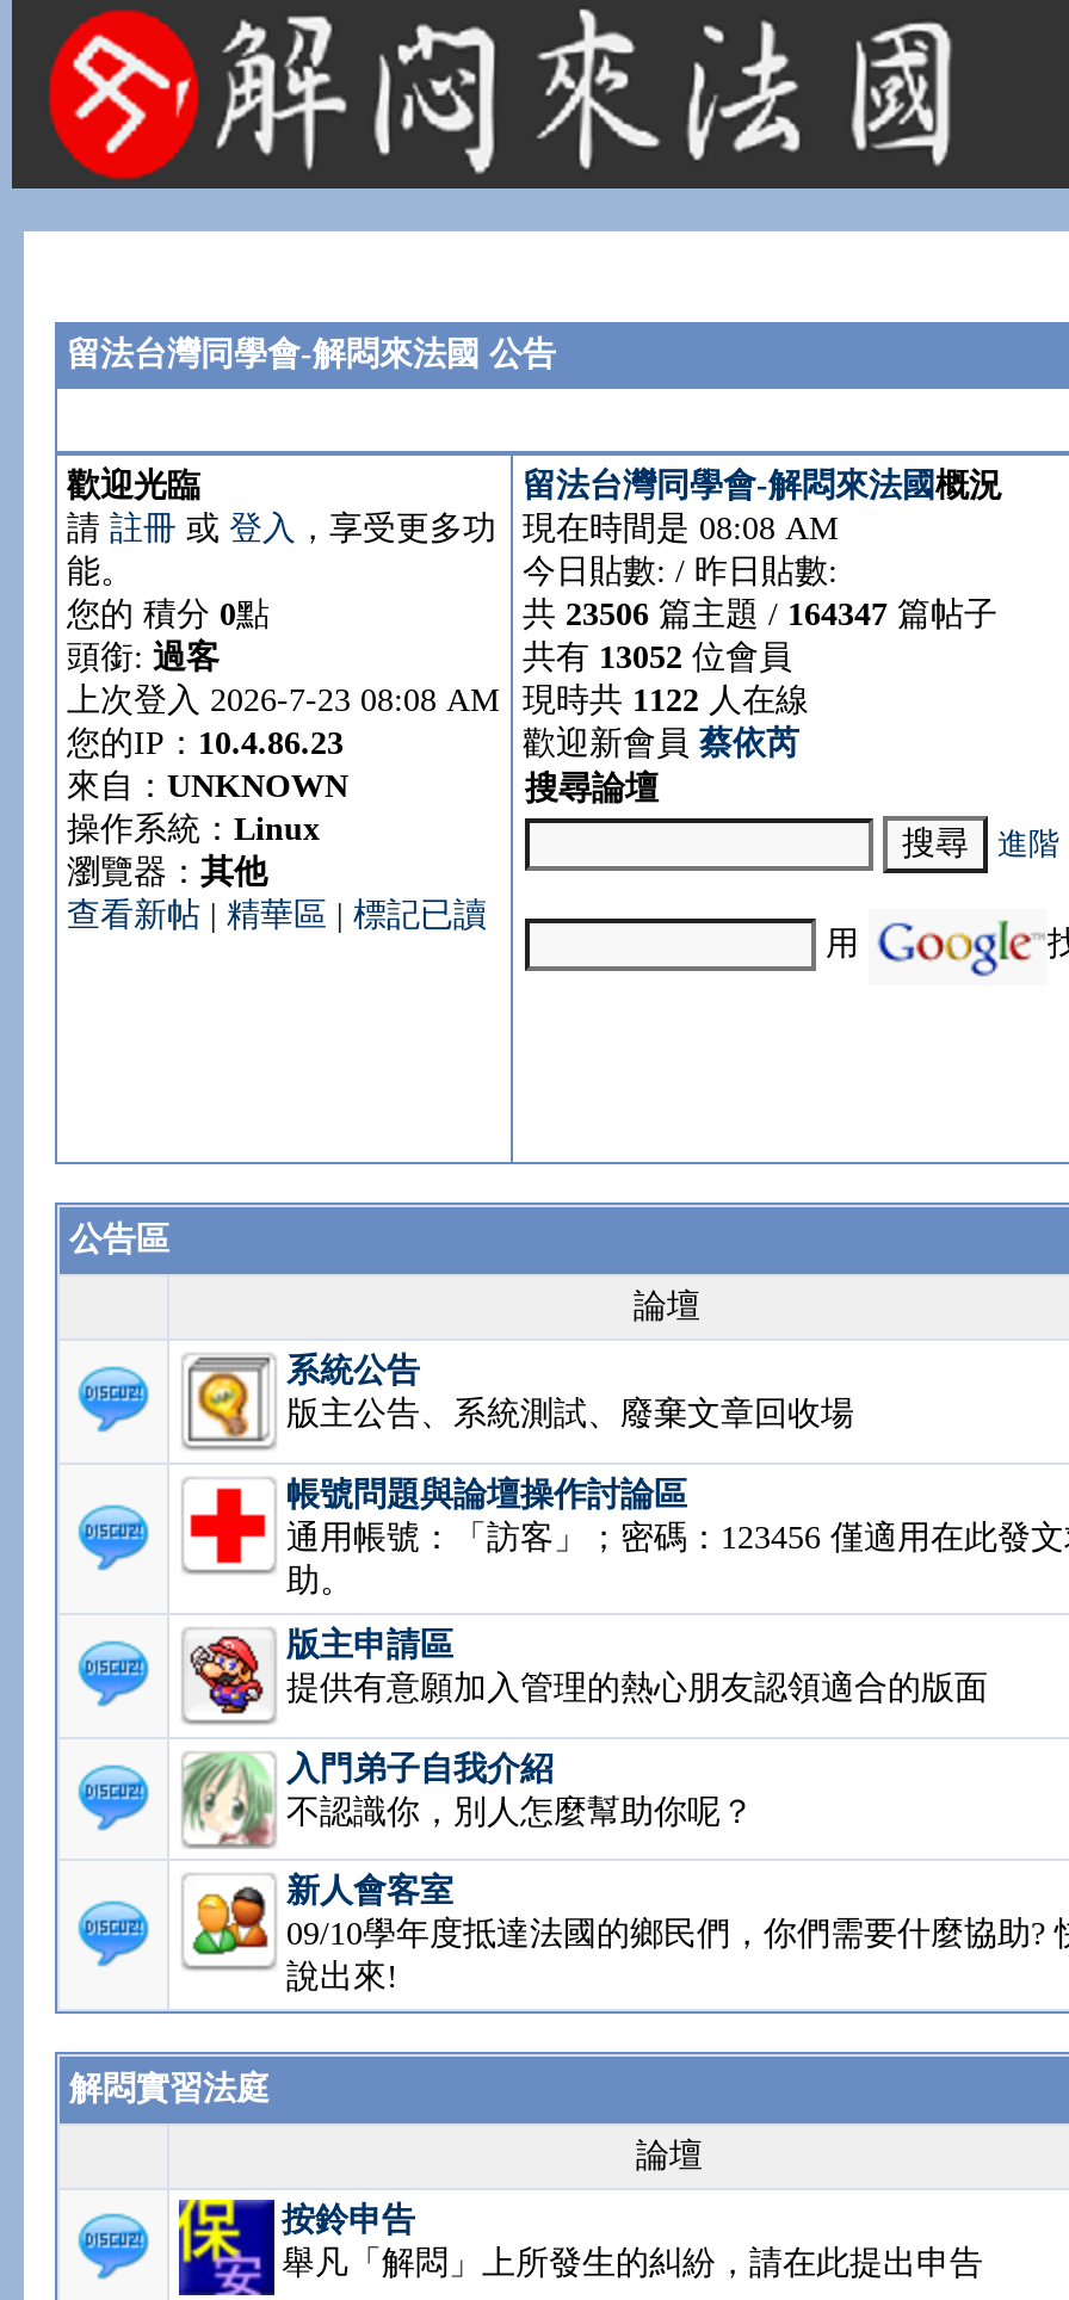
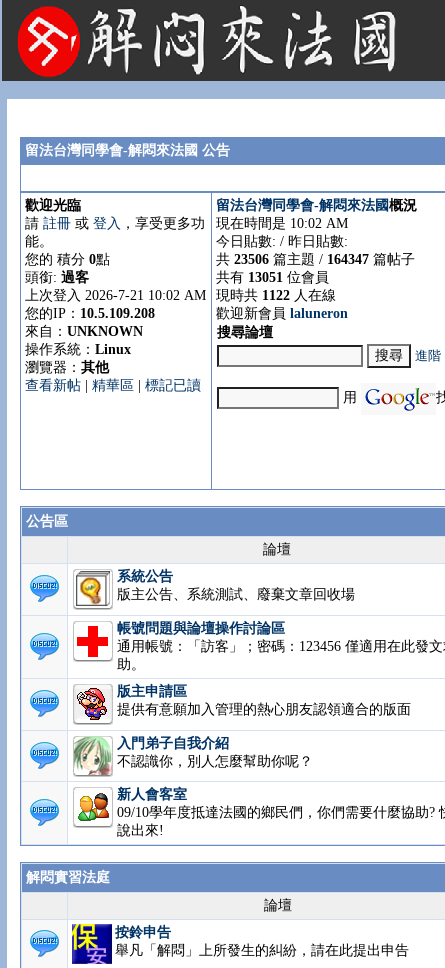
- 現在時間是 08:08 AM
+ 現在時間是 10:02 AM

- 共有13052位會員
+ 共有13051位會員

- 上次登入 2026-7-23 08:08 AM 現時共1122人在線
+ 上次登入 2026-7-21 10:02 AM 現時共1122人在線

- 您的IP：10.4.86.23
+ 您的IP：10.5.109.208

- 歡迎新會員蔡依芮
+ 歡迎新會員laluneron
